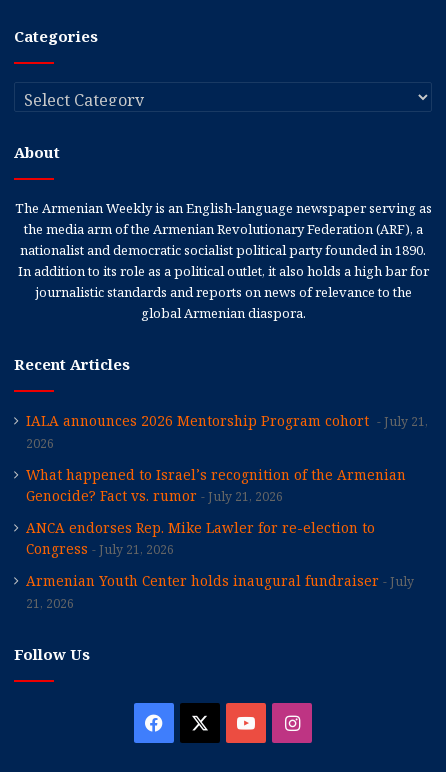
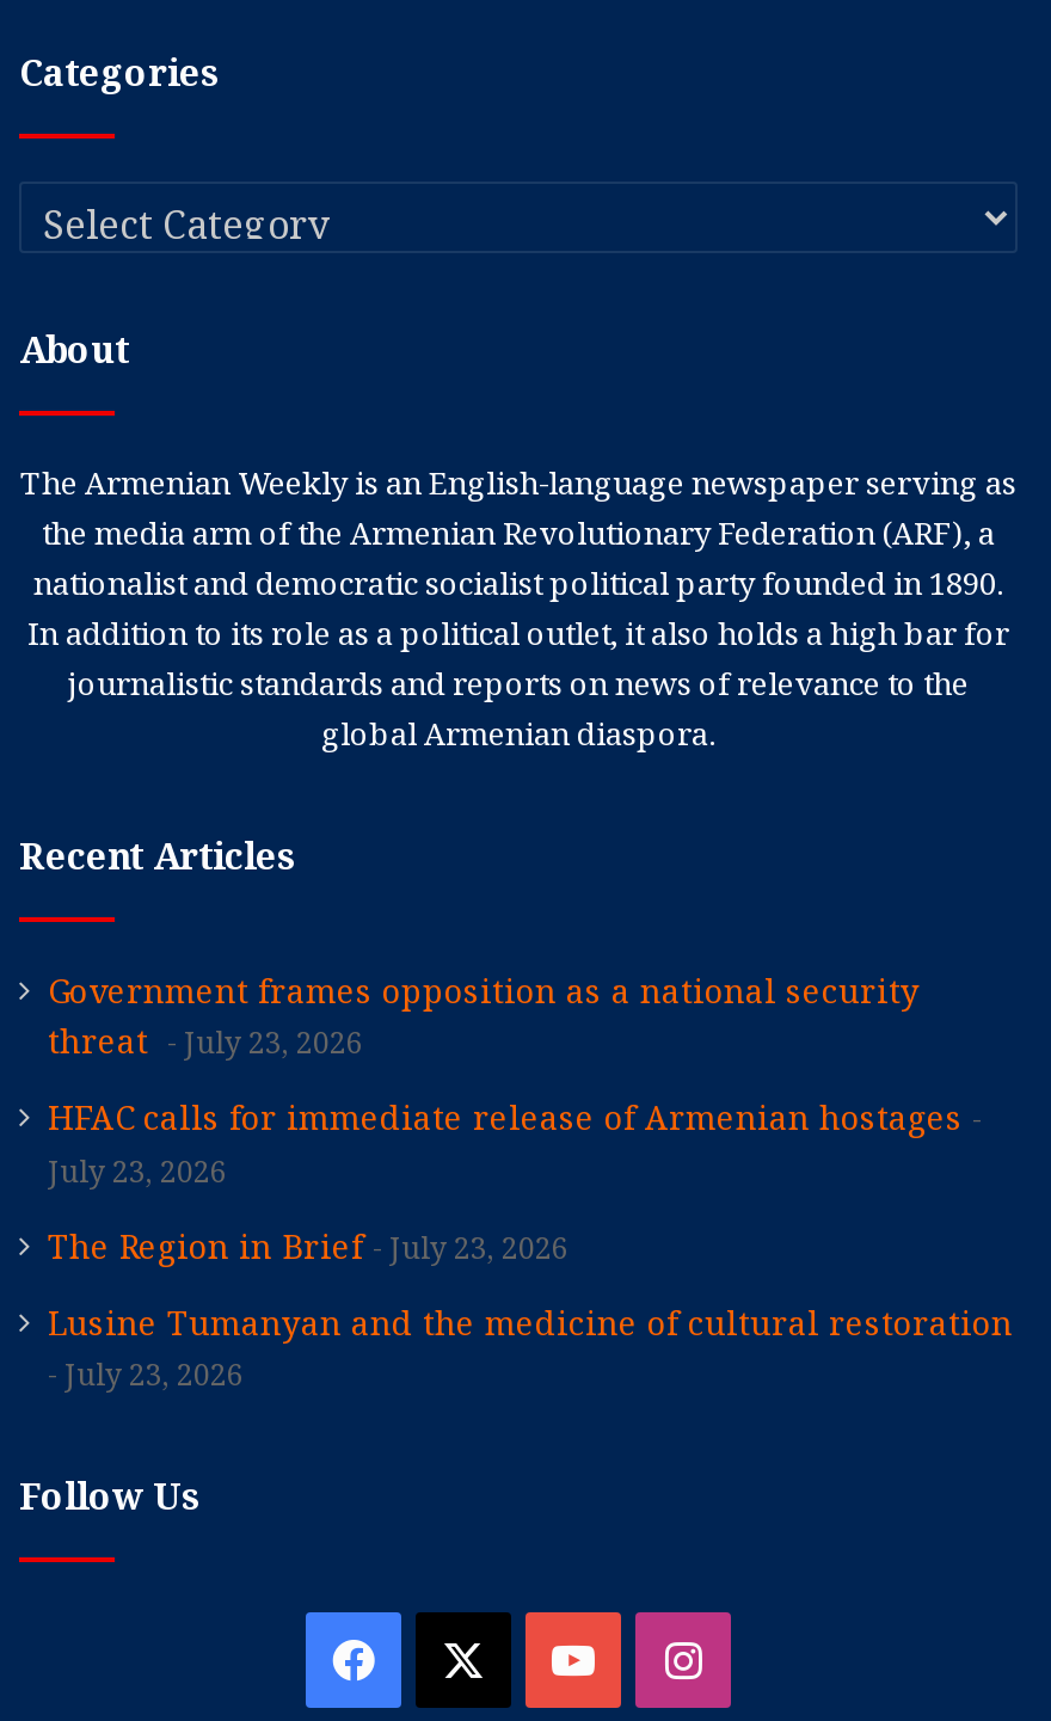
- IALA announces 2026 Mentorship Program cohort
- July 21,
- 2026
+ Government frames opposition as a national security
+ threat
+ July 23, 2026

- What happened to Israel’s recognition of the Armenian
- Genocide? Fact vs. rumor
- July 21, 2026
+ HFAC calls for immediate release of Armenian hostages
+ July 23, 2026

- ANCA endorses Rep. Mike Lawler for re-election to
- Congress
- July 21, 2026
+ The Region in Brief
+ July 23, 2026

- Armenian Youth Center holds inaugural fundraiser
- July
- 21, 2026
+ Lusine Tumanyan and the medicine of cultural restoration
+ July 23, 2026
